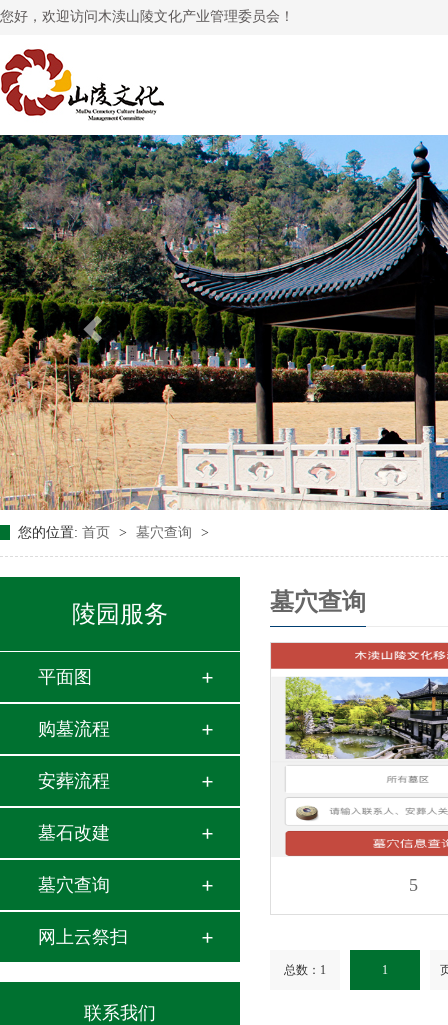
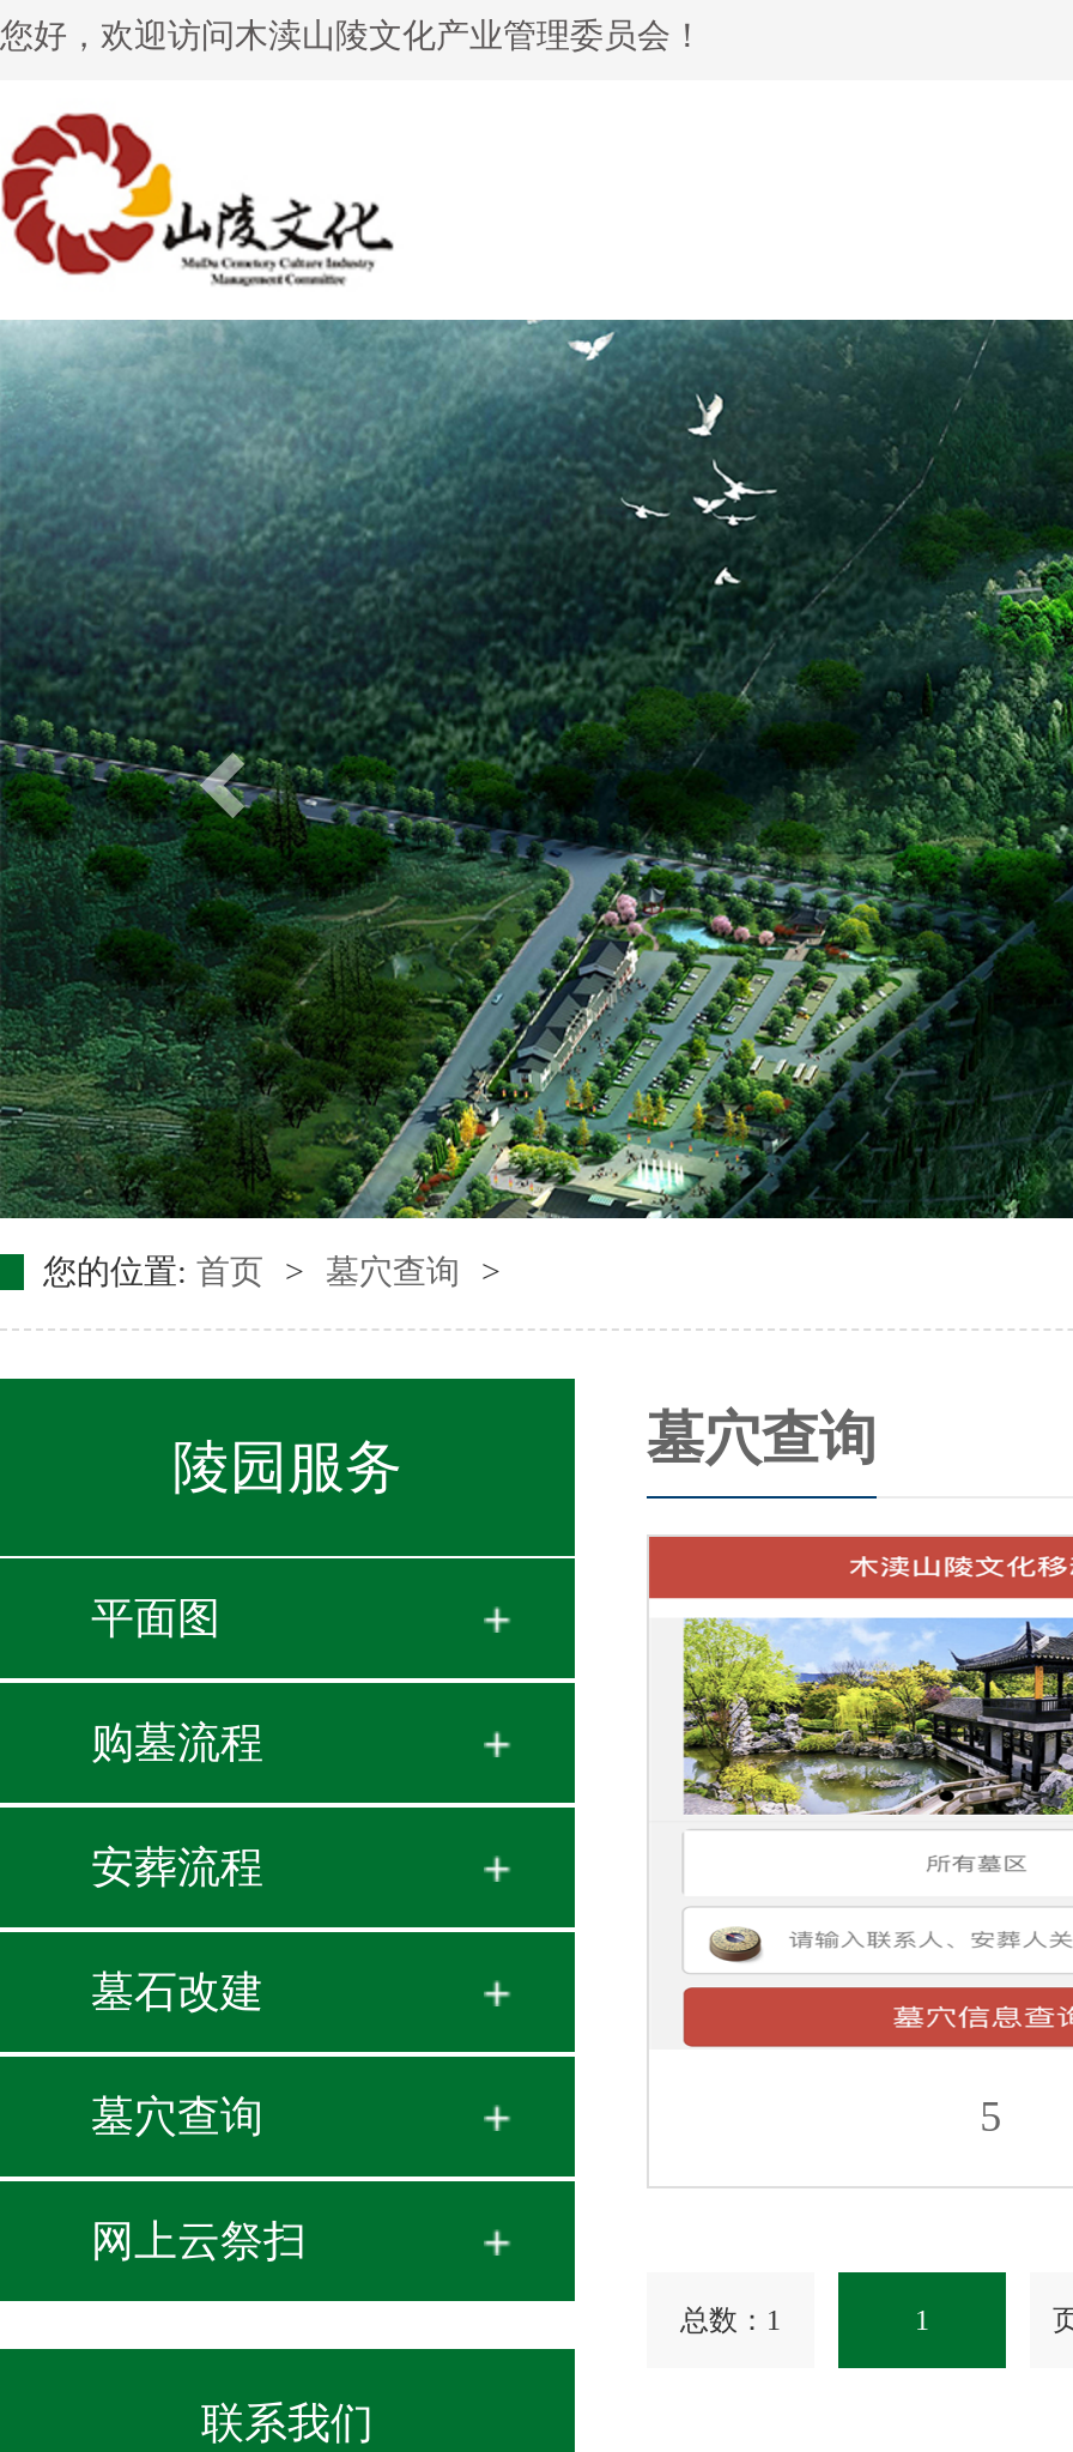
- [image]
+ [image]
